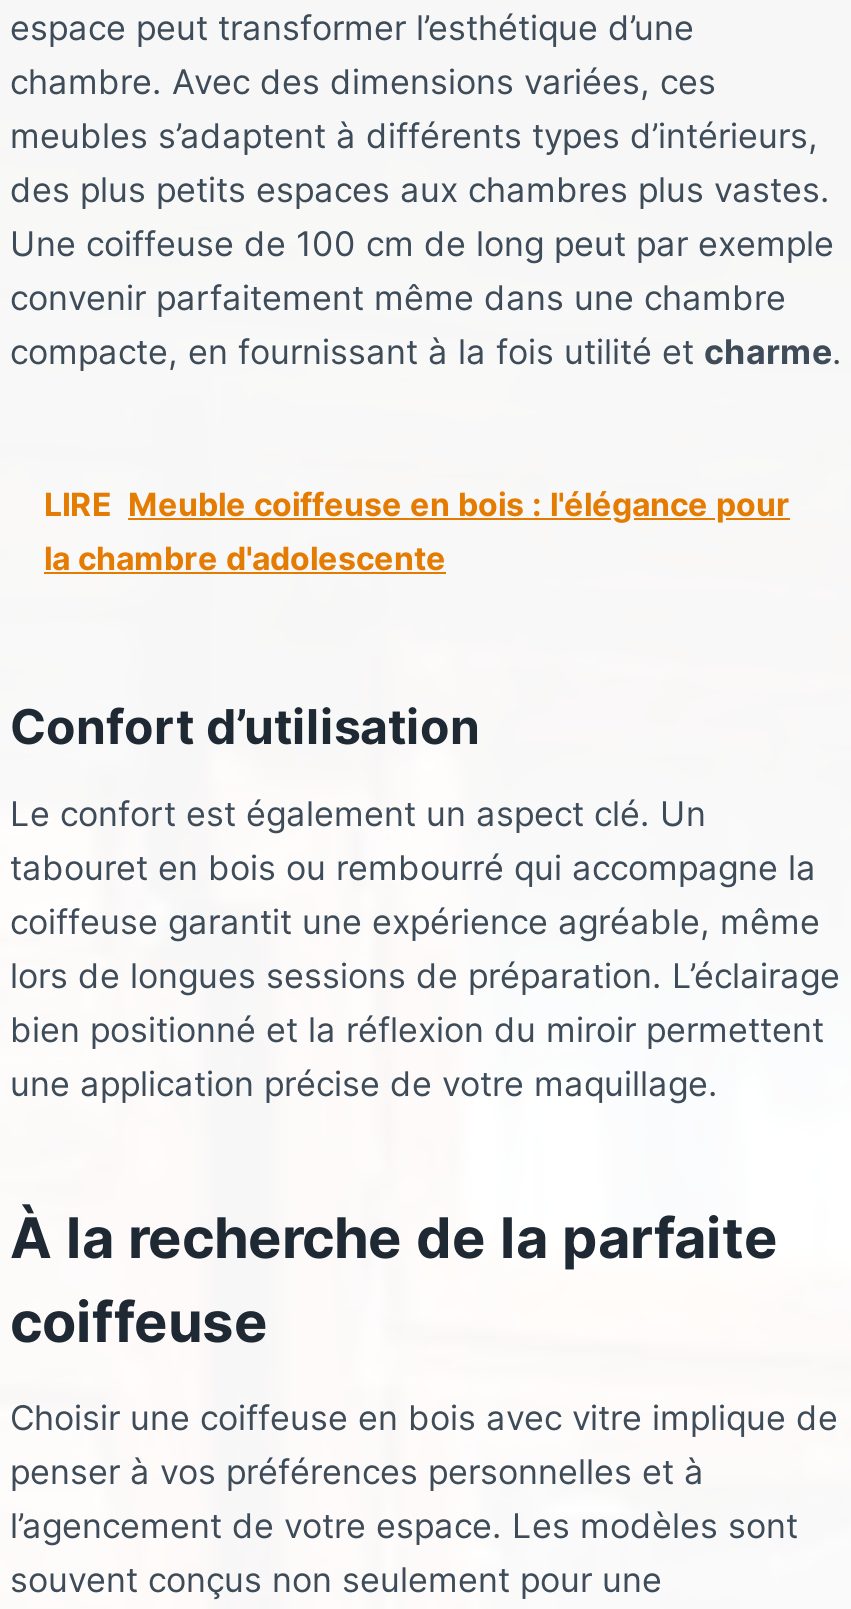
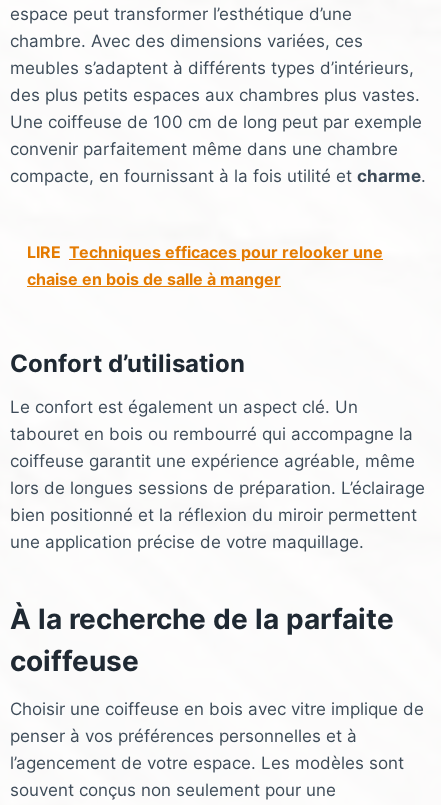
- LIRE Meuble coiffeuse en bois : l'élégance pour
- la chambre d'adolescente
+ LIRE Techniques efficaces pour relooker une
+ chaise en bois de salle à manger
